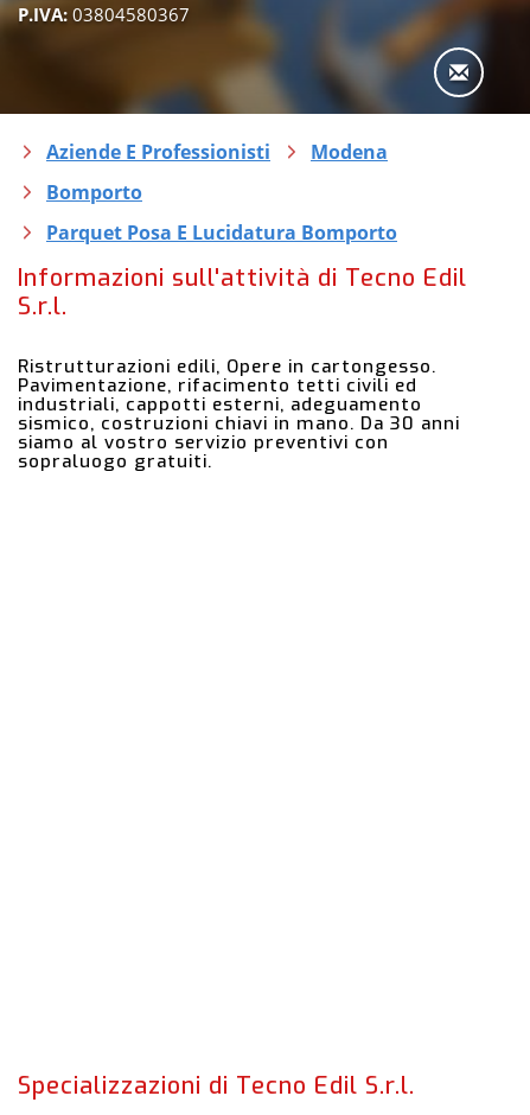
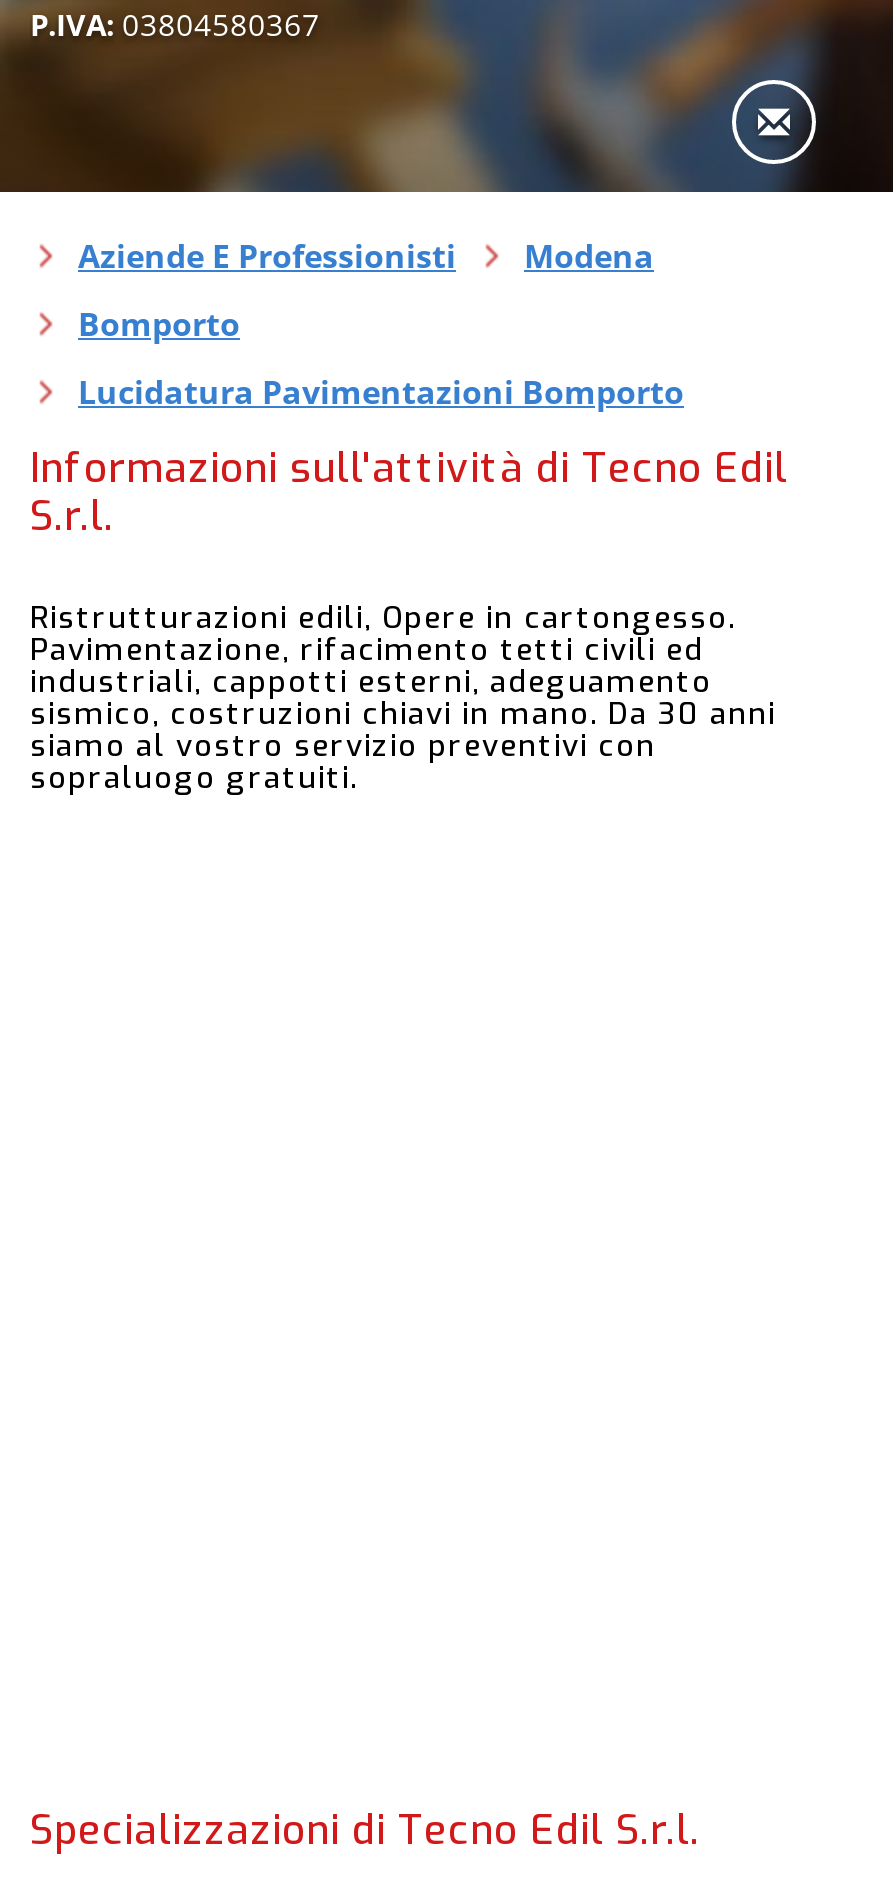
- Parquet Posa E Lucidatura Bomporto
+ Lucidatura Pavimentazioni Bomporto
